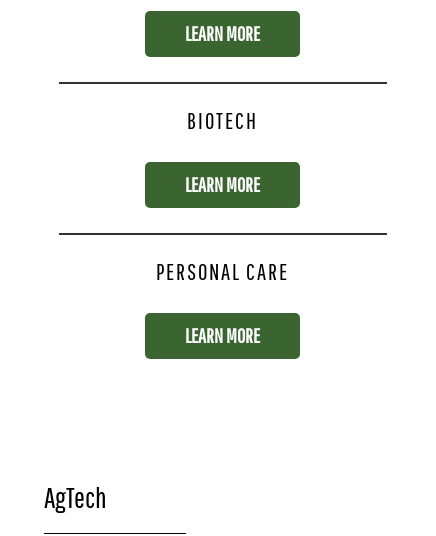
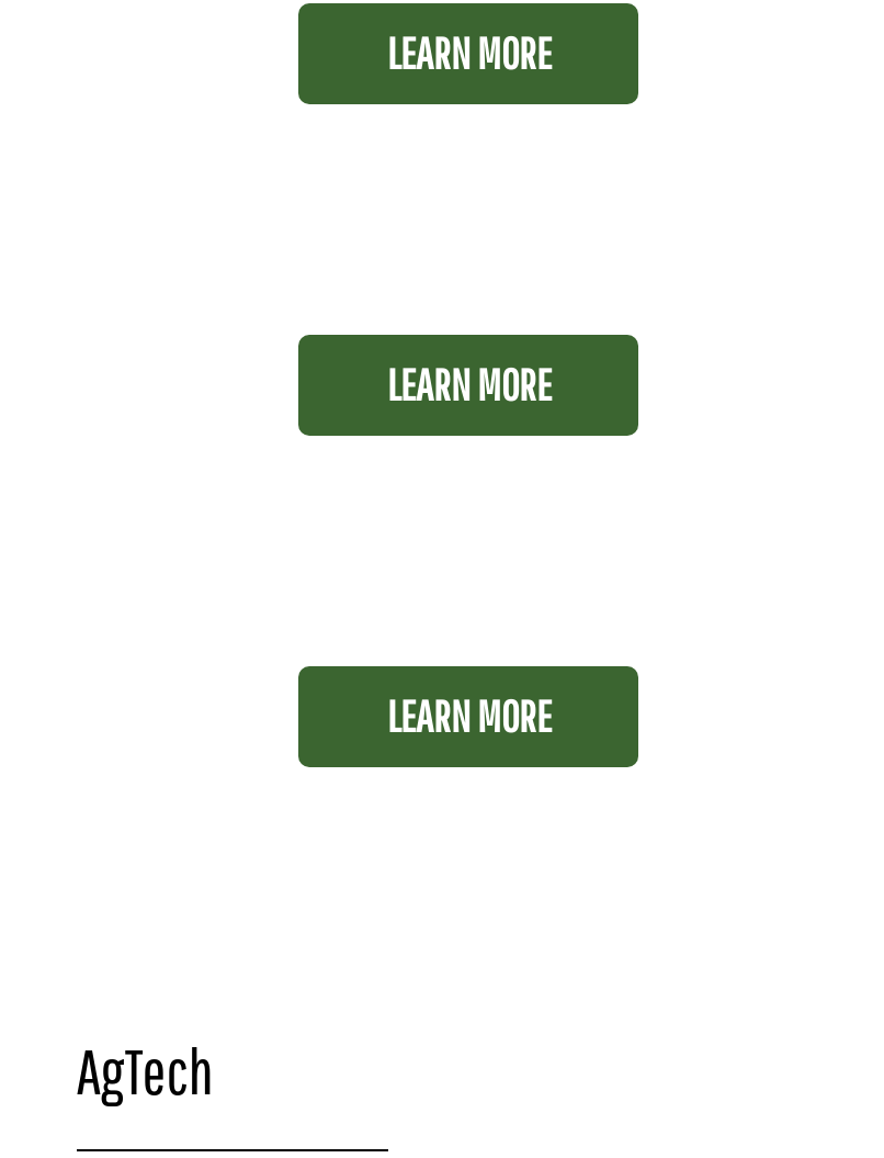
- BIOTECH

- PERSONAL CARE
